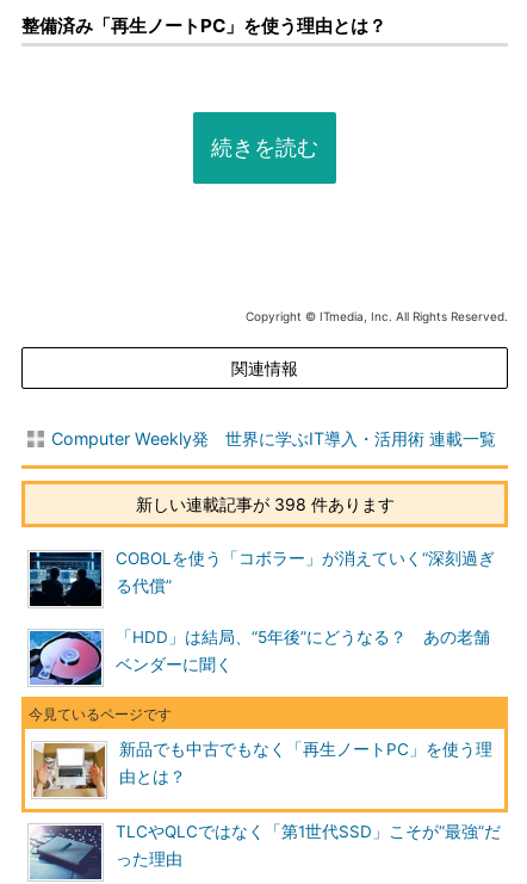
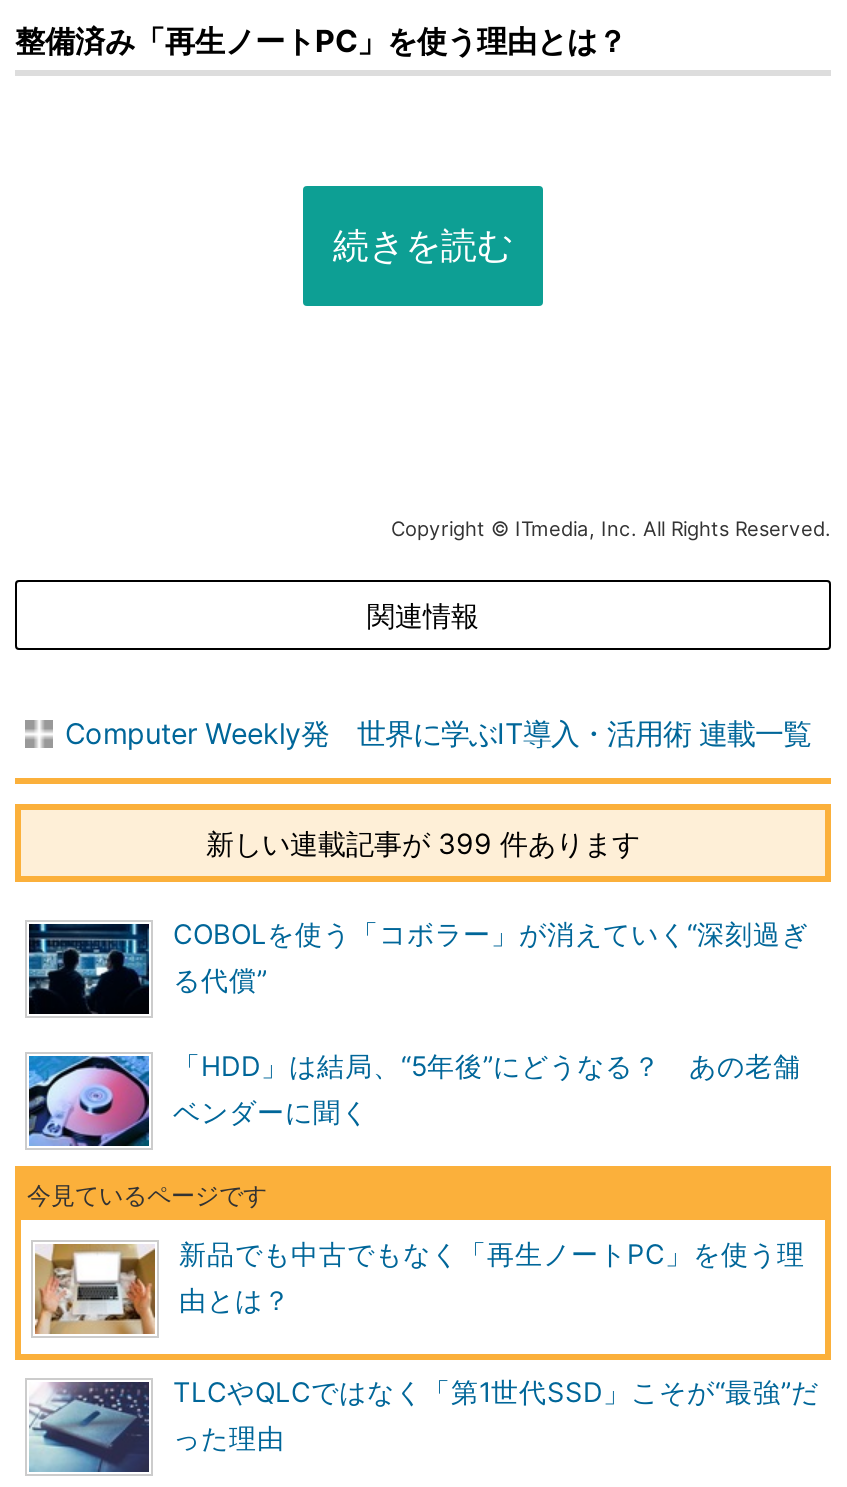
- 新しい連載記事が 398 件あります
+ 新しい連載記事が 399 件あります
